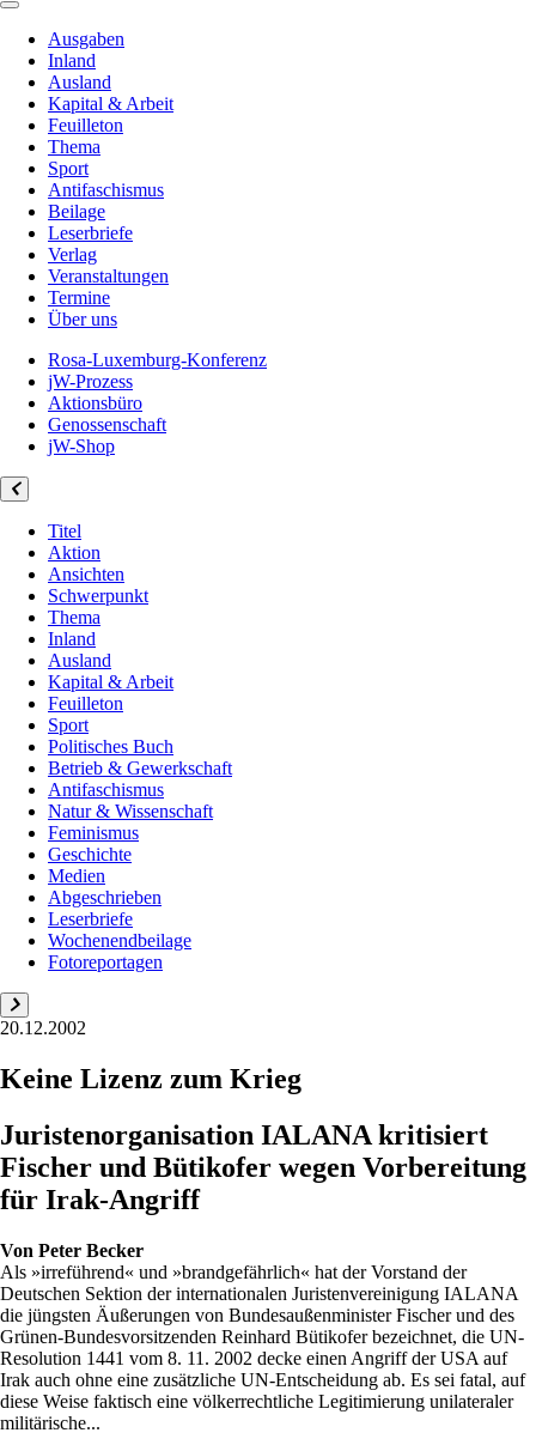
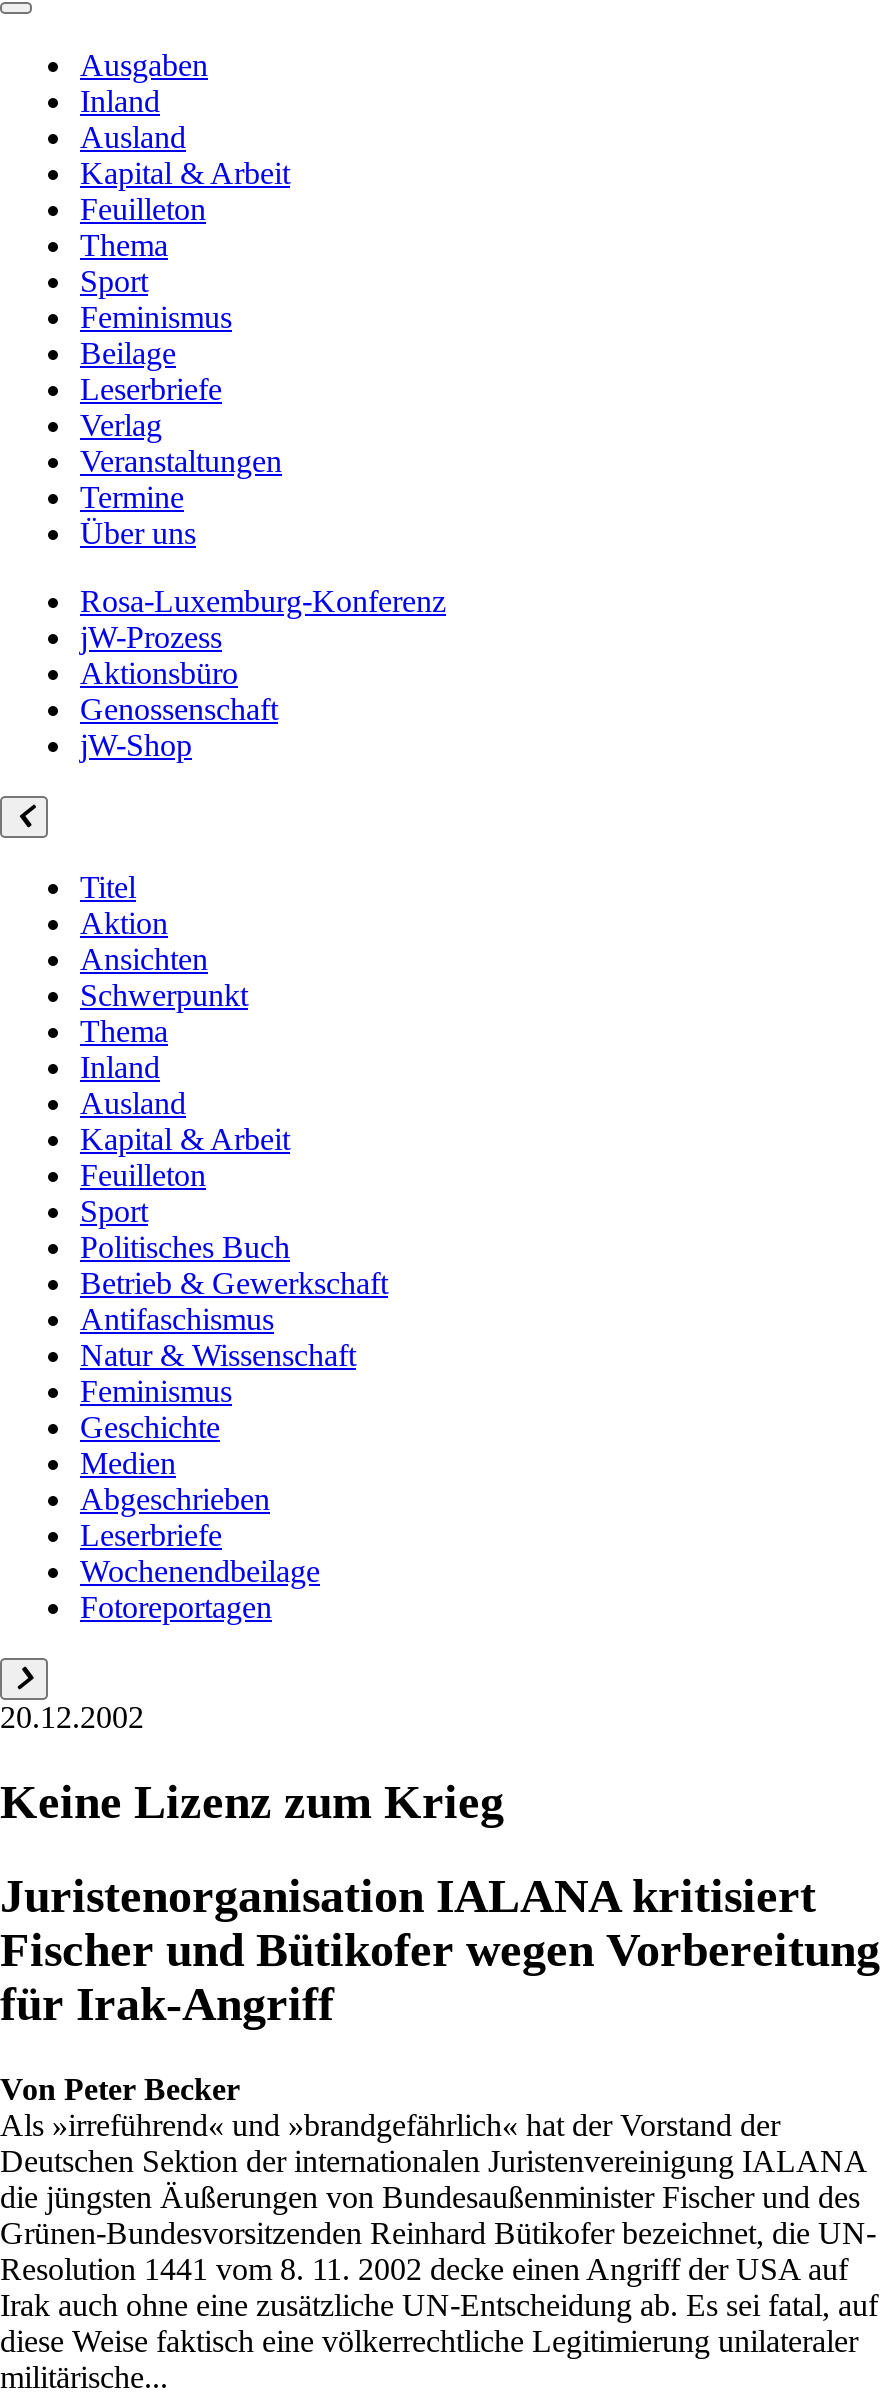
- Antifaschismus
+ Feminismus
